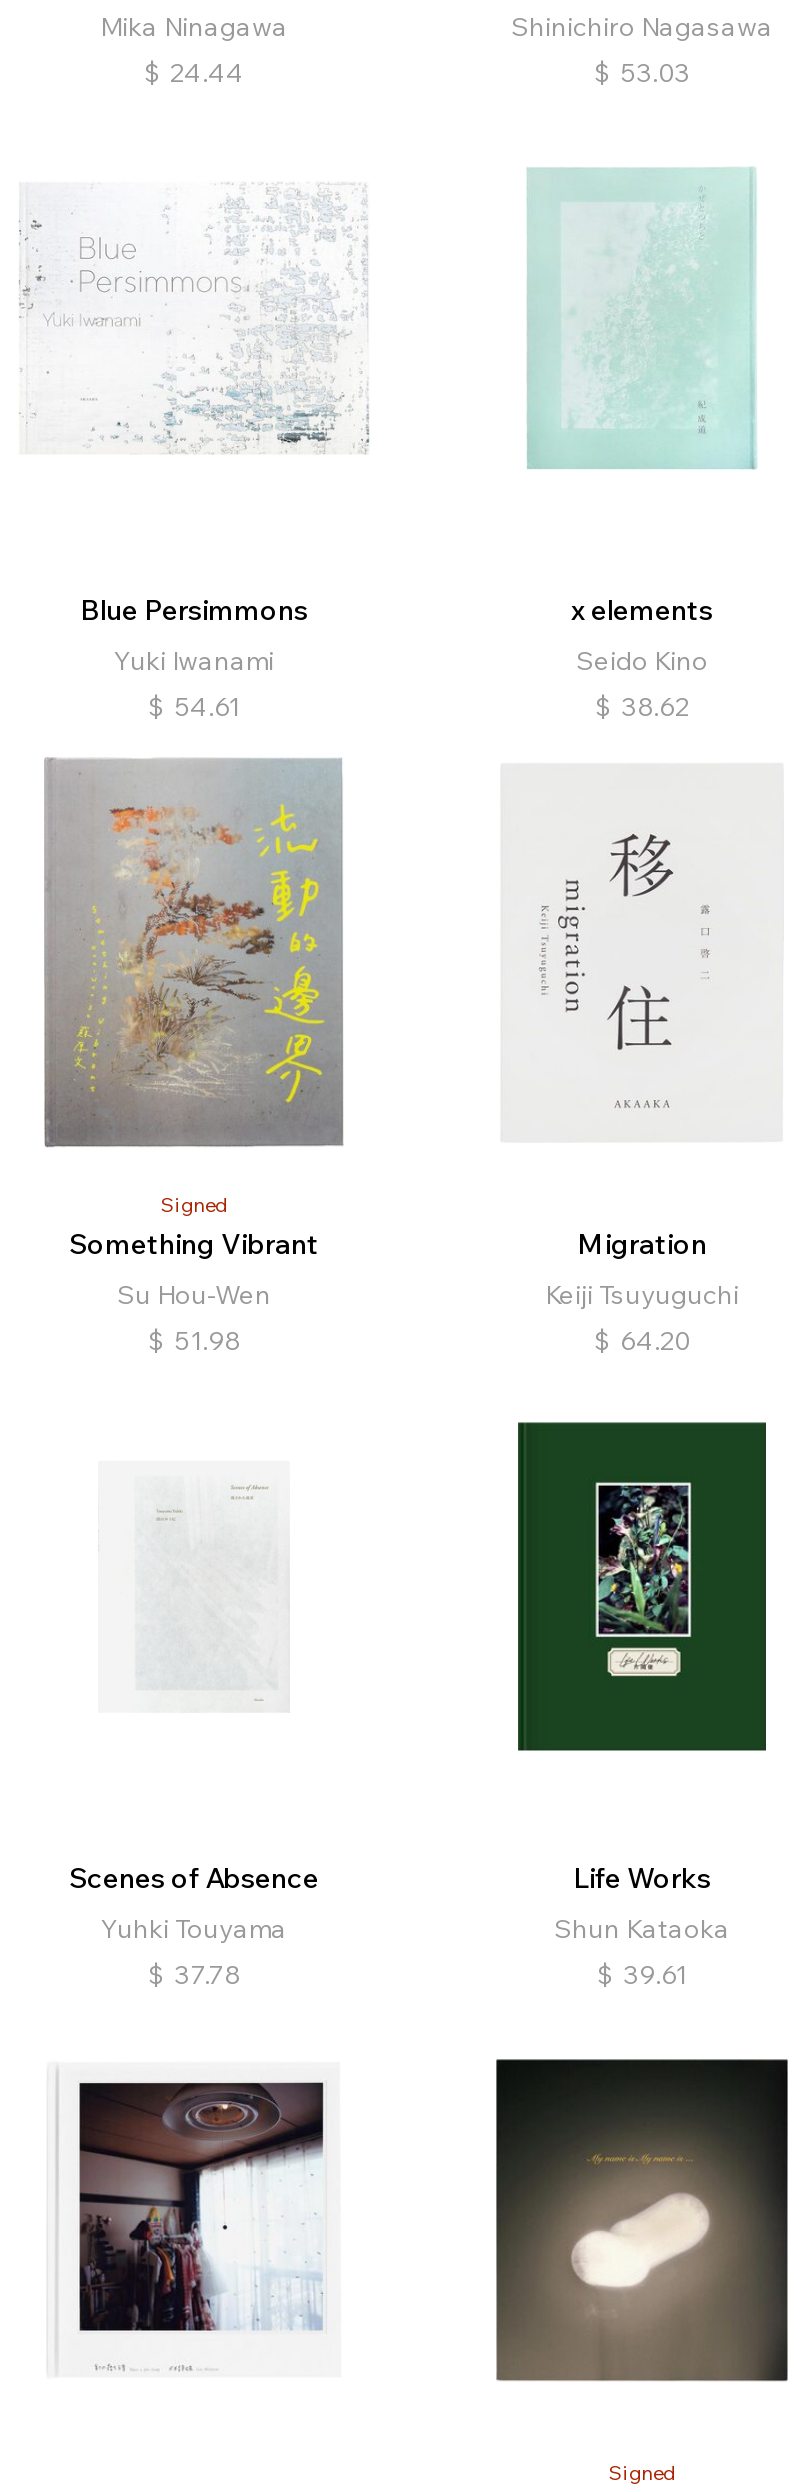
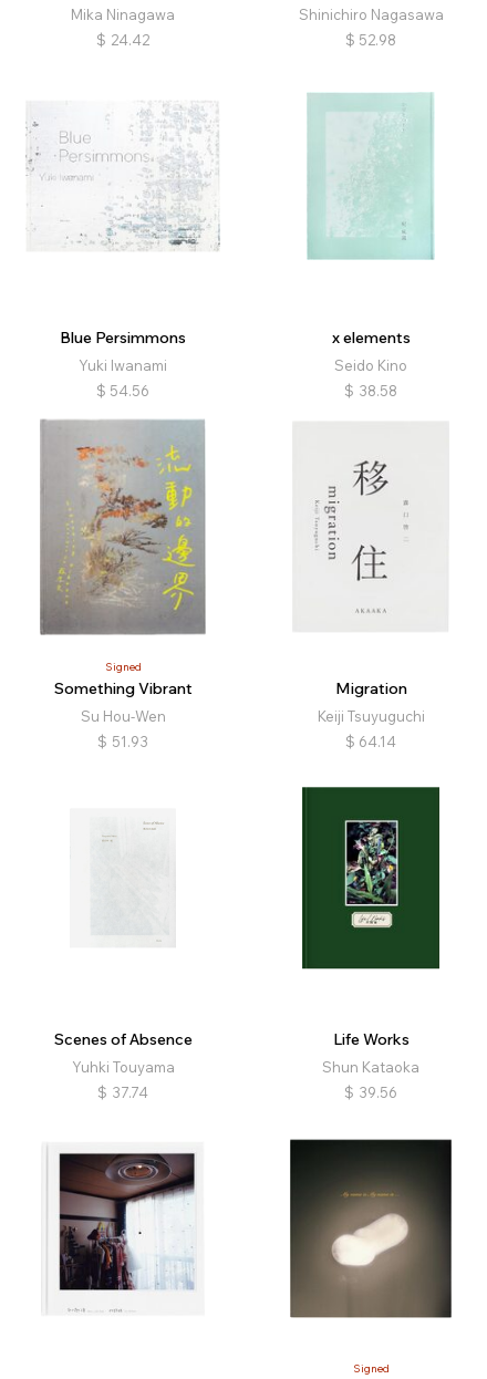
- $ 24.44
+ $ 24.42

- $ 53.03
+ $ 52.98

- $ 54.61
+ $ 54.56

- $ 38.62
+ $ 38.58

- $ 51.98
+ $ 51.93

- $ 64.20
+ $ 64.14

- $ 37.78
+ $ 37.74

- $ 39.61
+ $ 39.56
